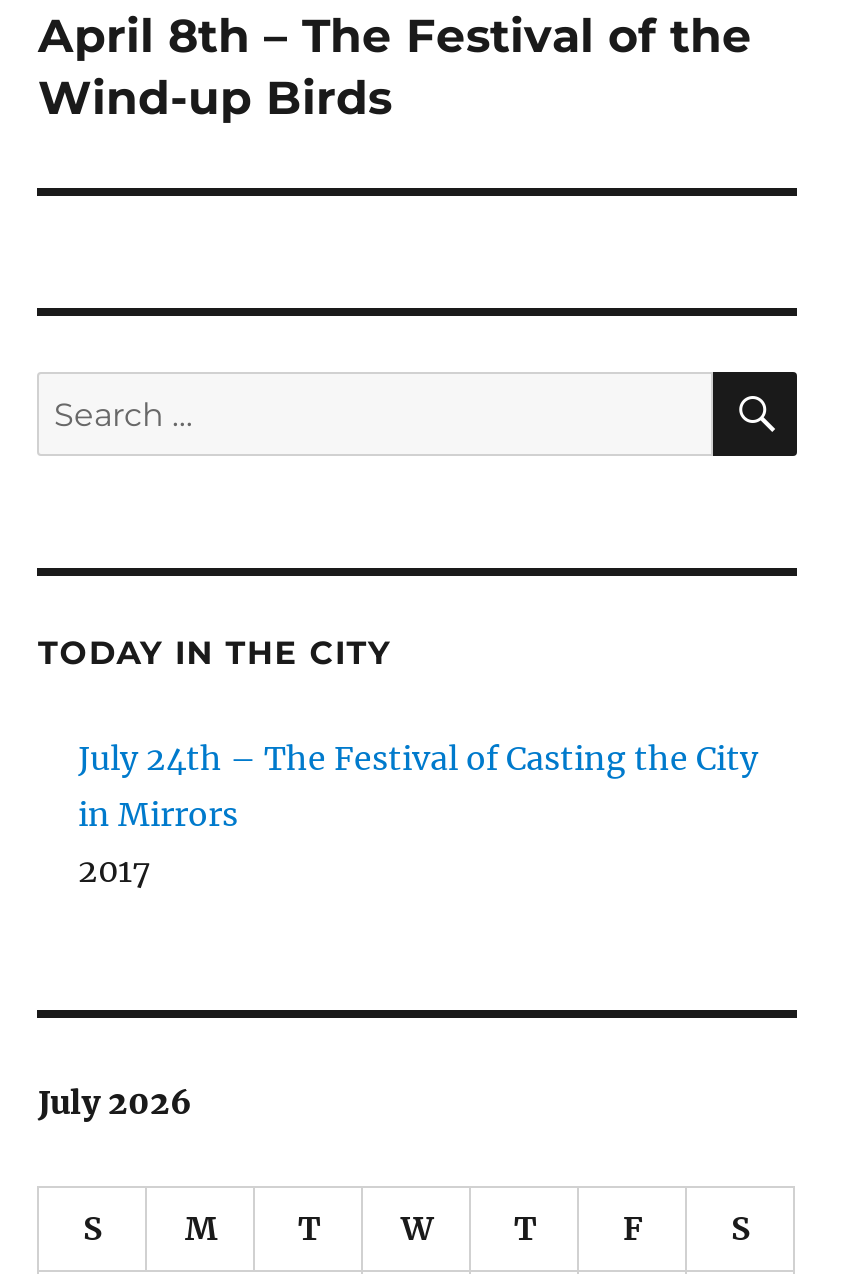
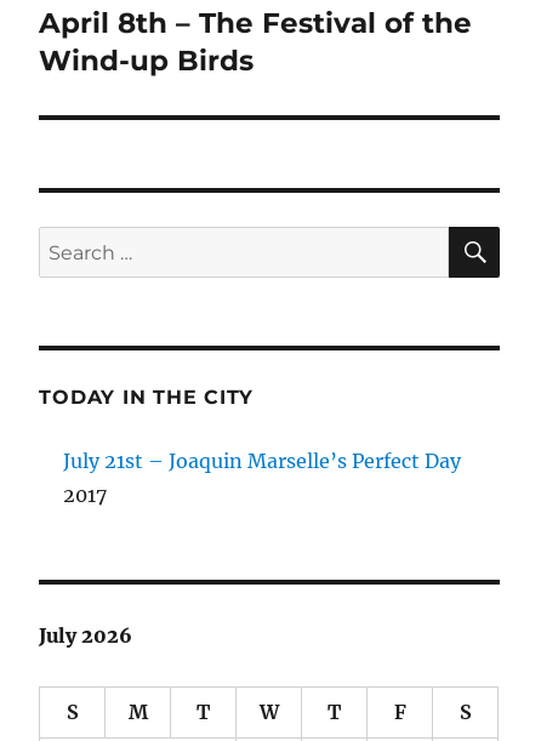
- July 24th – The Festival of Casting the City
- in Mirrors
+ July 21st – Joaquin Marselle’s Perfect Day
